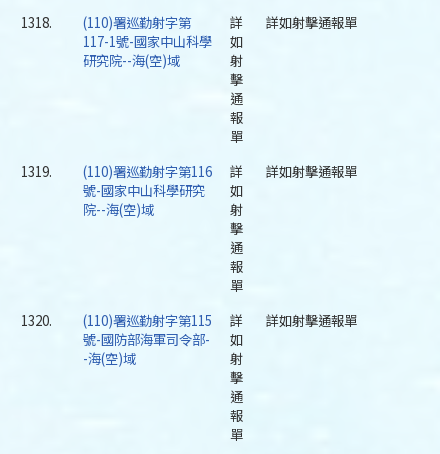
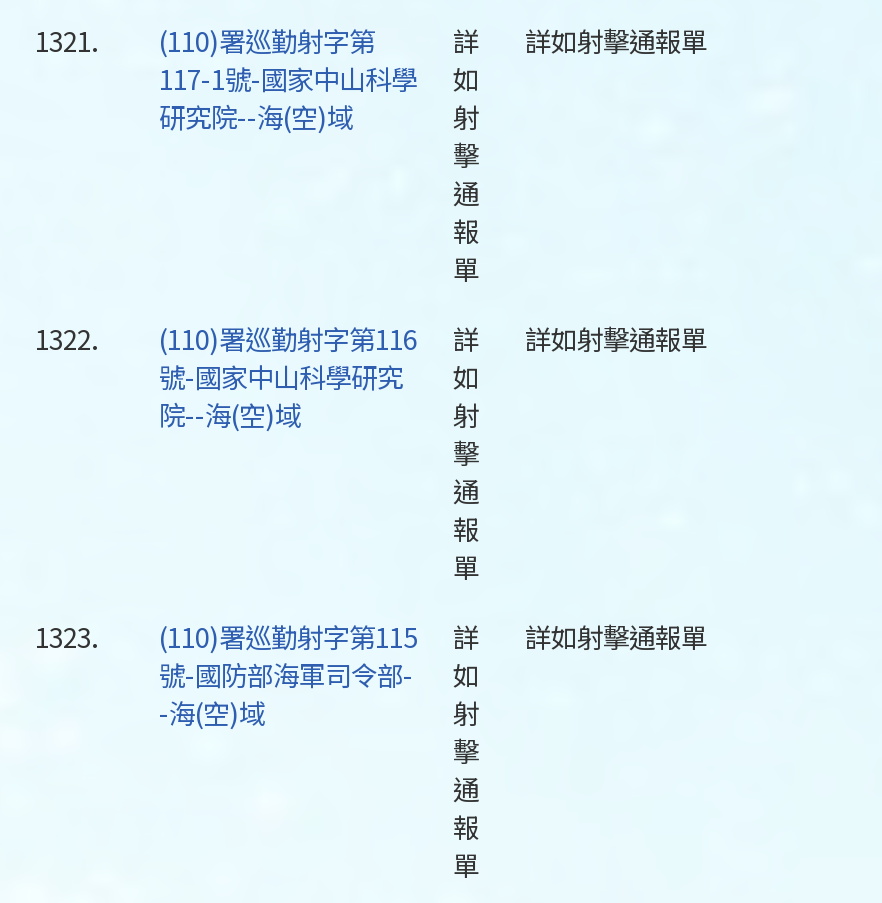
- 1318.
+ 1321.

- 1319.
+ 1322.

- 1320.
+ 1323.
